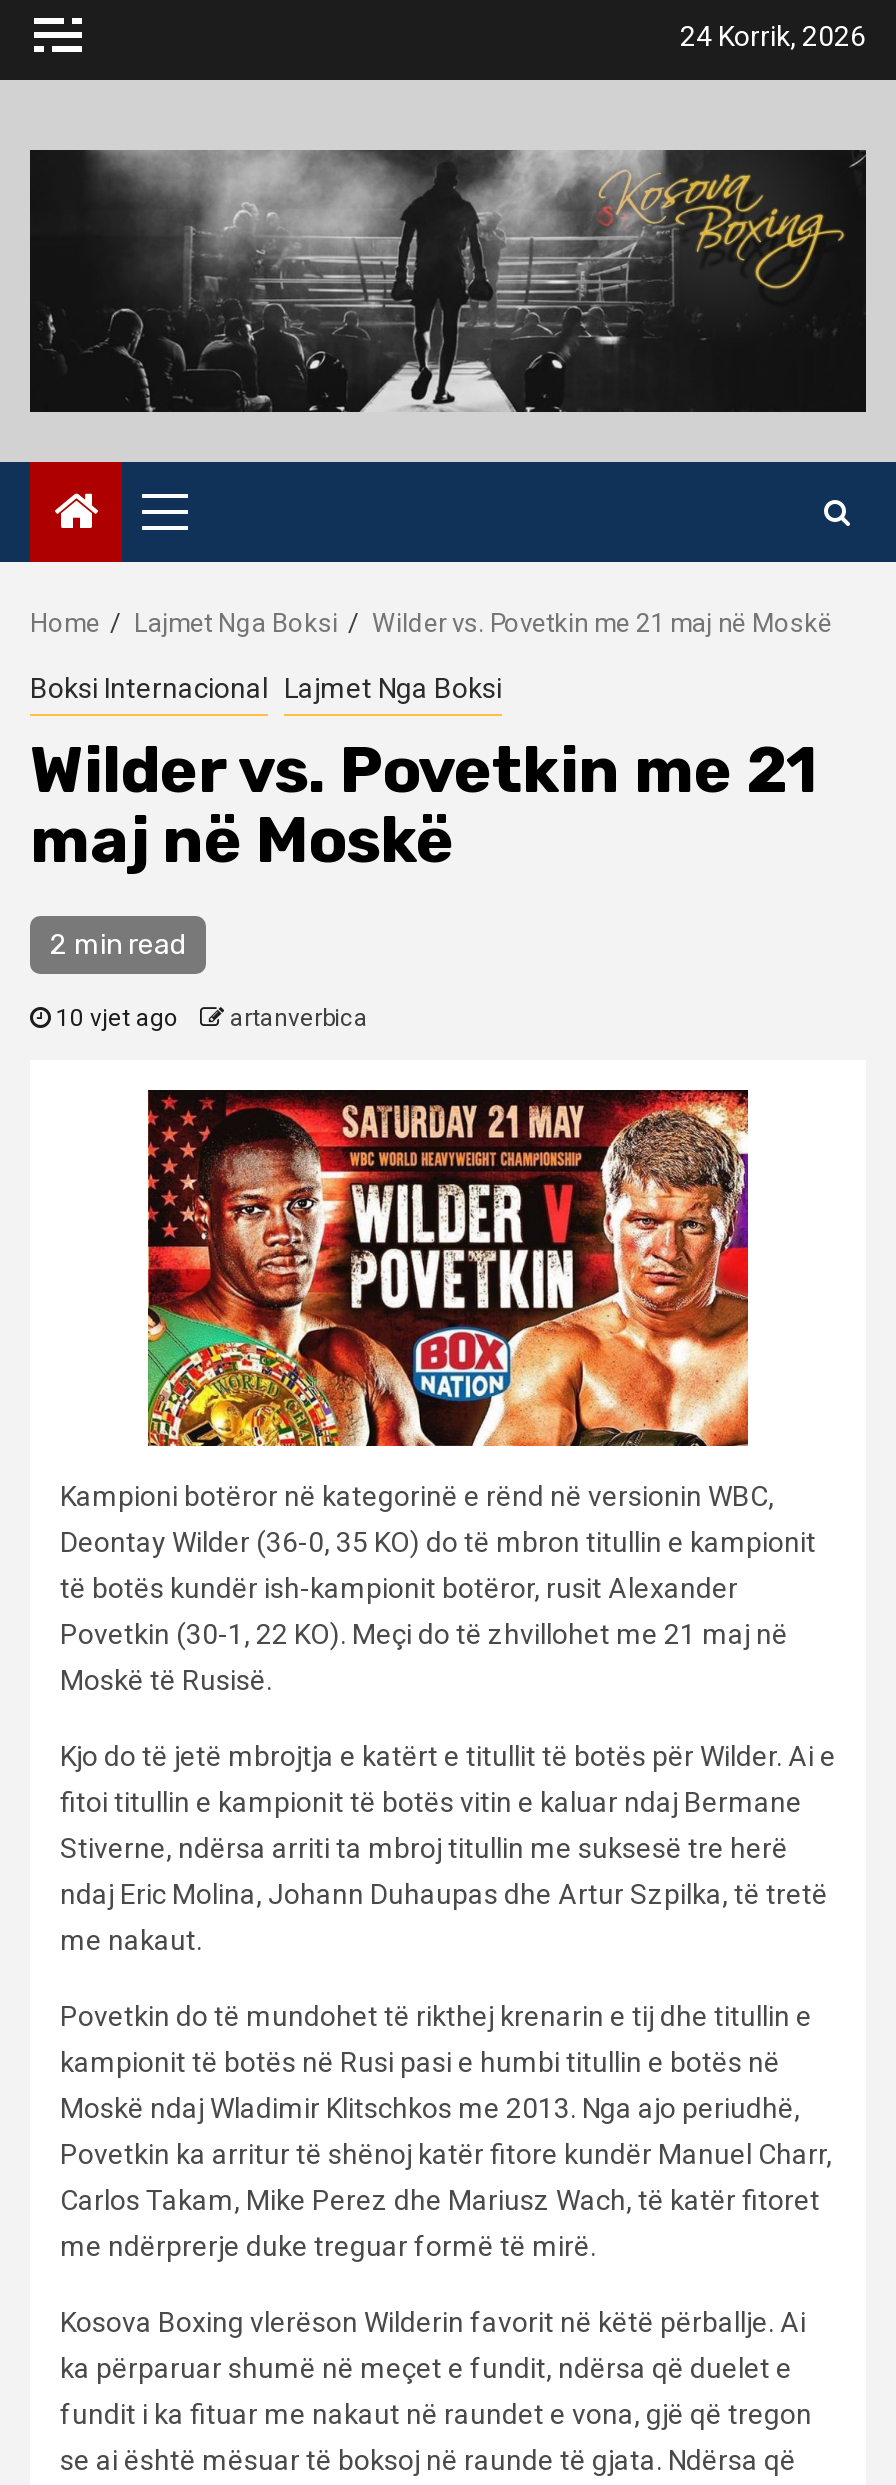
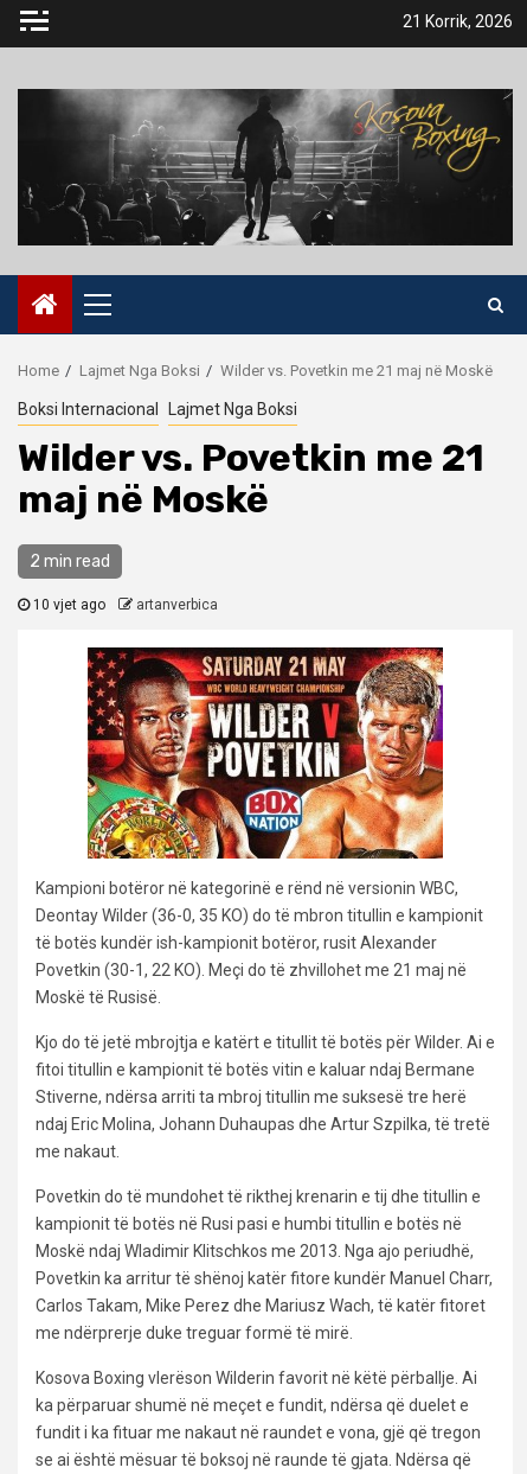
- 24 Korrik, 2026
+ 21 Korrik, 2026
